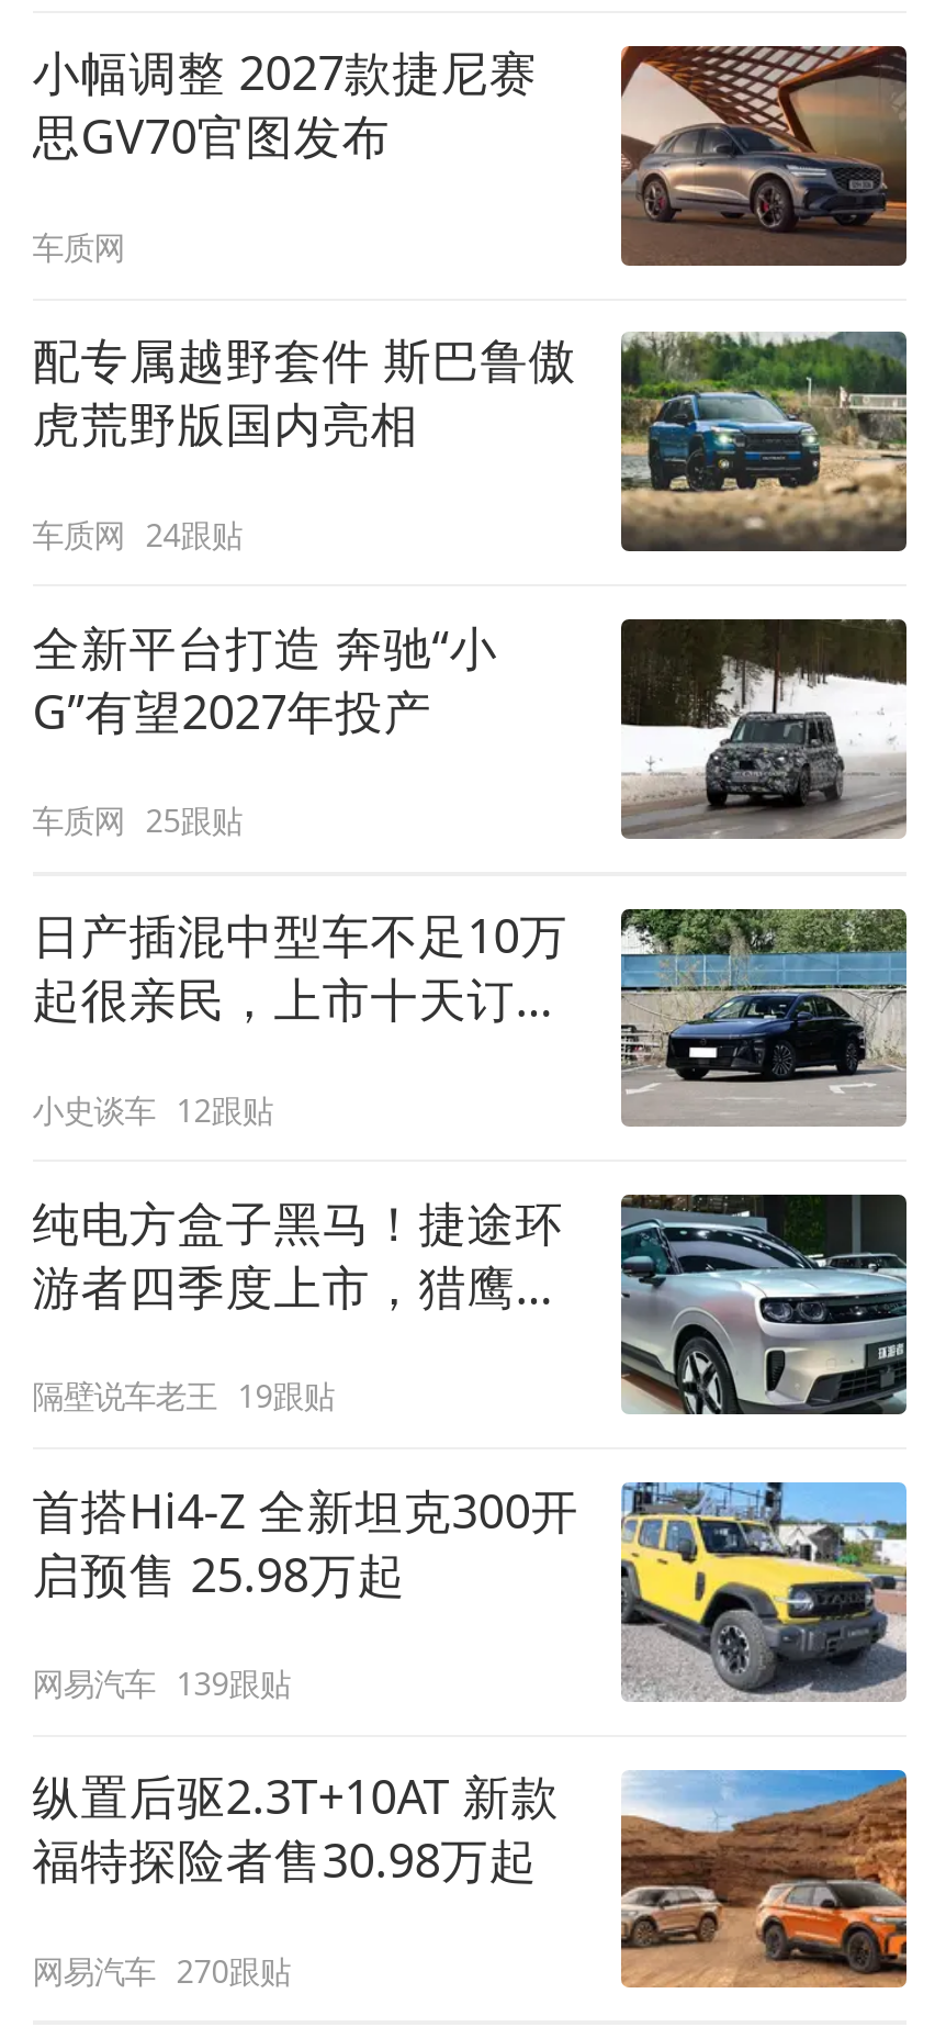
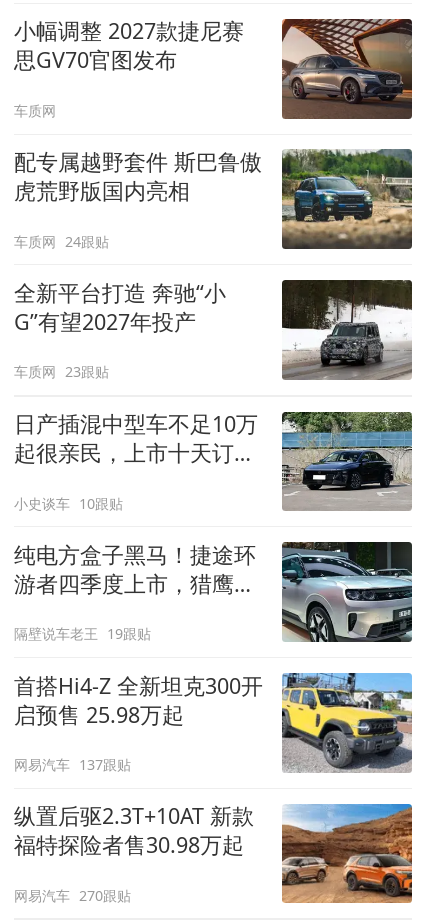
- 车质网 25跟贴
+ 车质网 23跟贴

- 小史谈车 12跟贴
+ 小史谈车 10跟贴

- 网易汽车 139跟贴
+ 网易汽车 137跟贴
